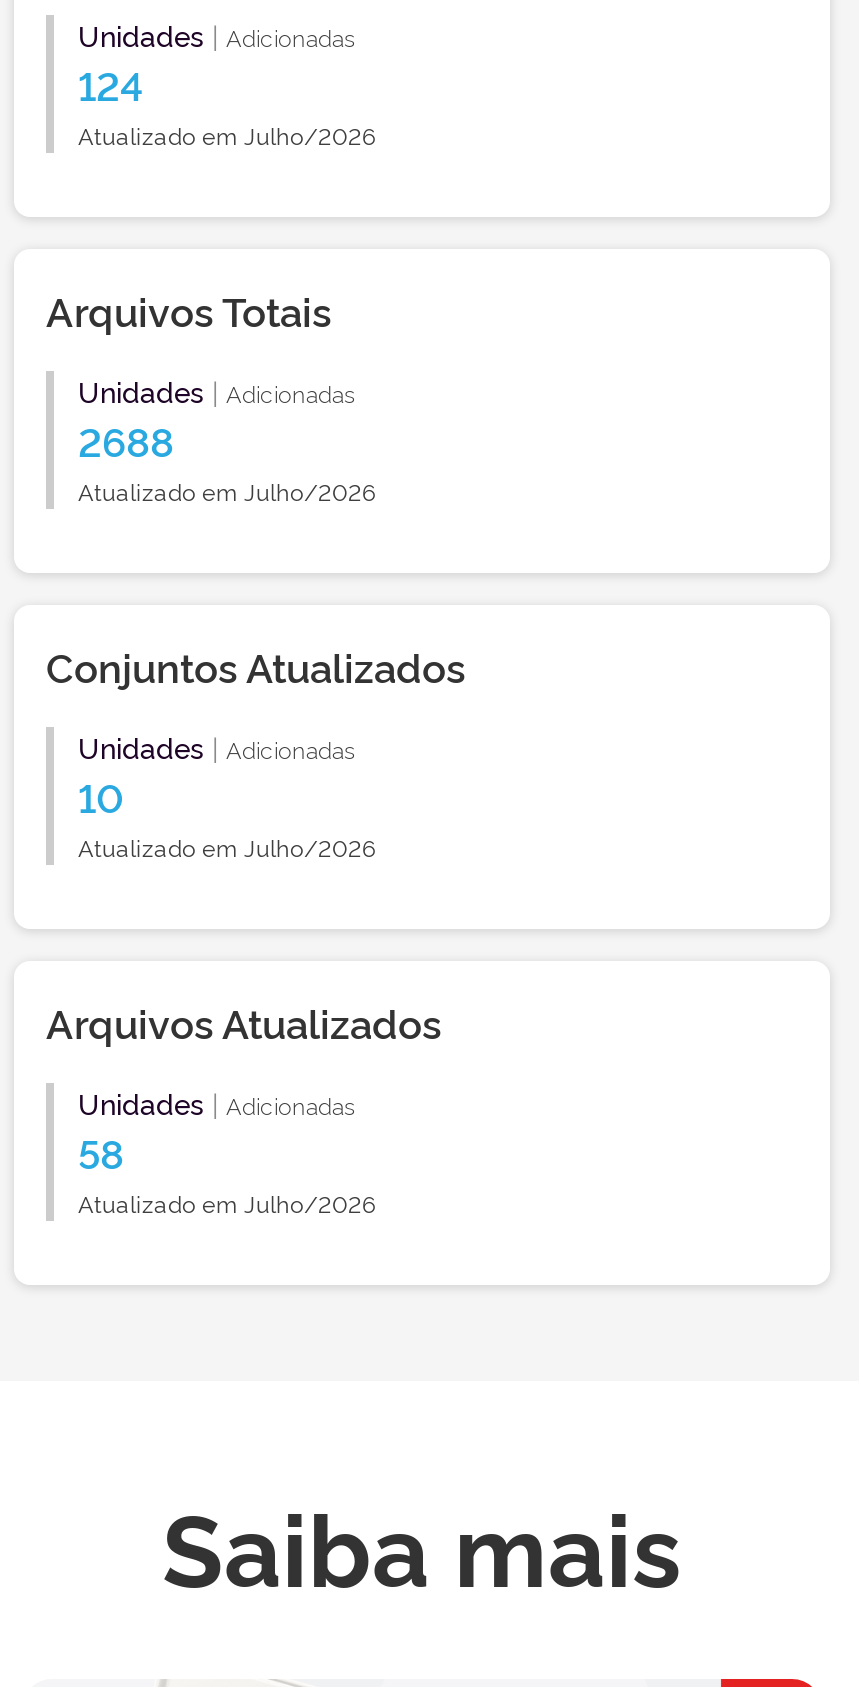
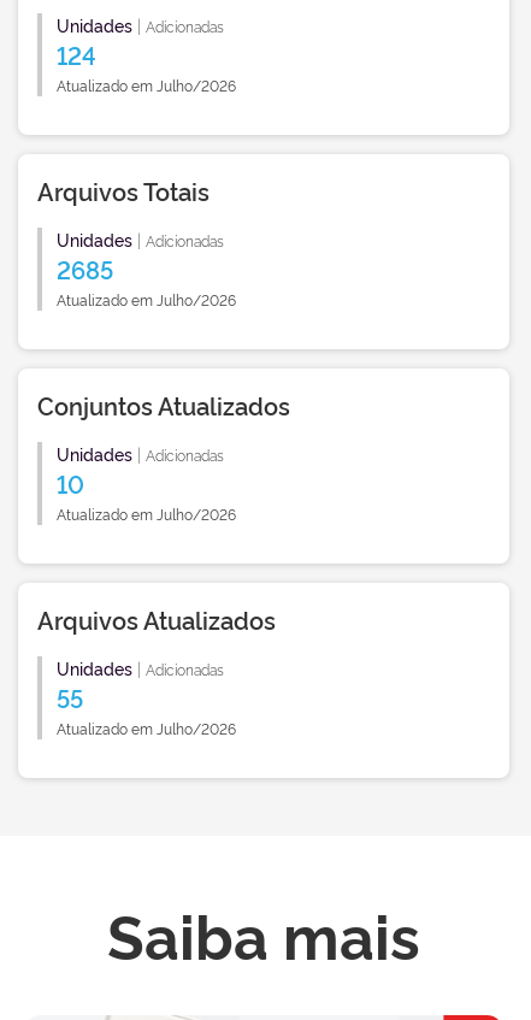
- 2688
+ 2685

- 58
+ 55
